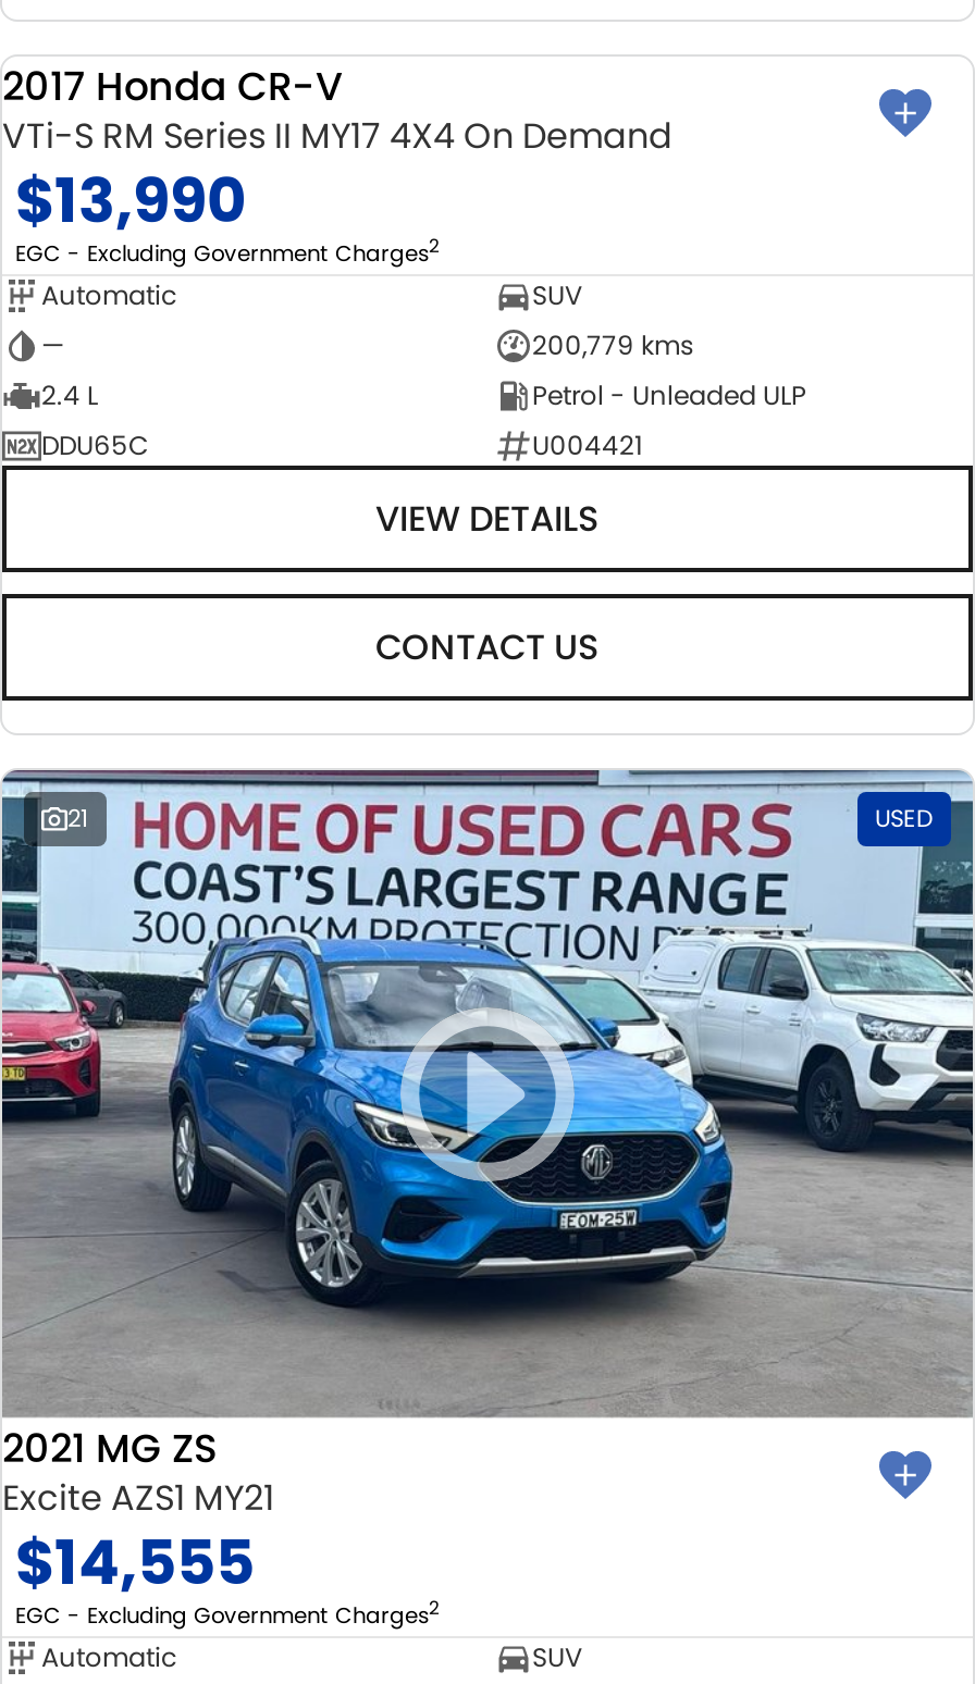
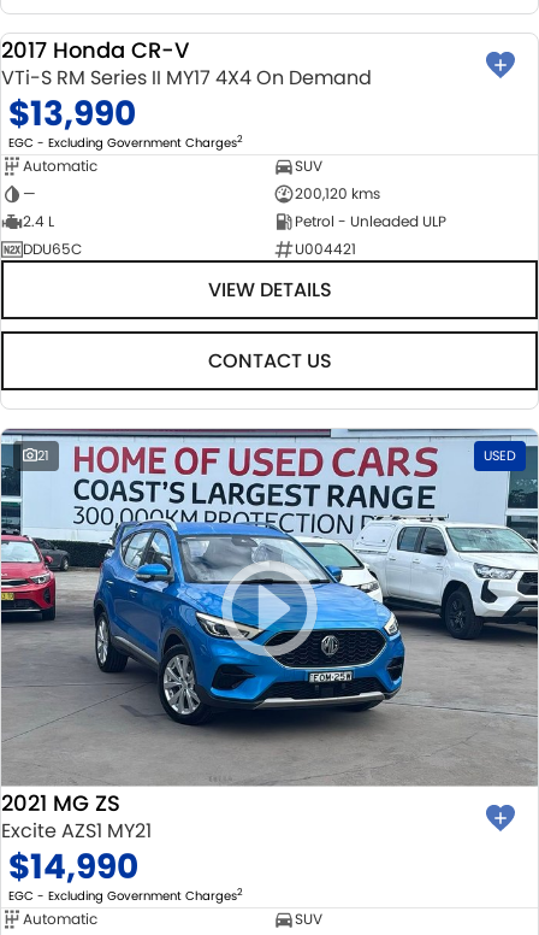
- 200,779 kms
+ 200,120 kms

- $14,555
+ $14,990
